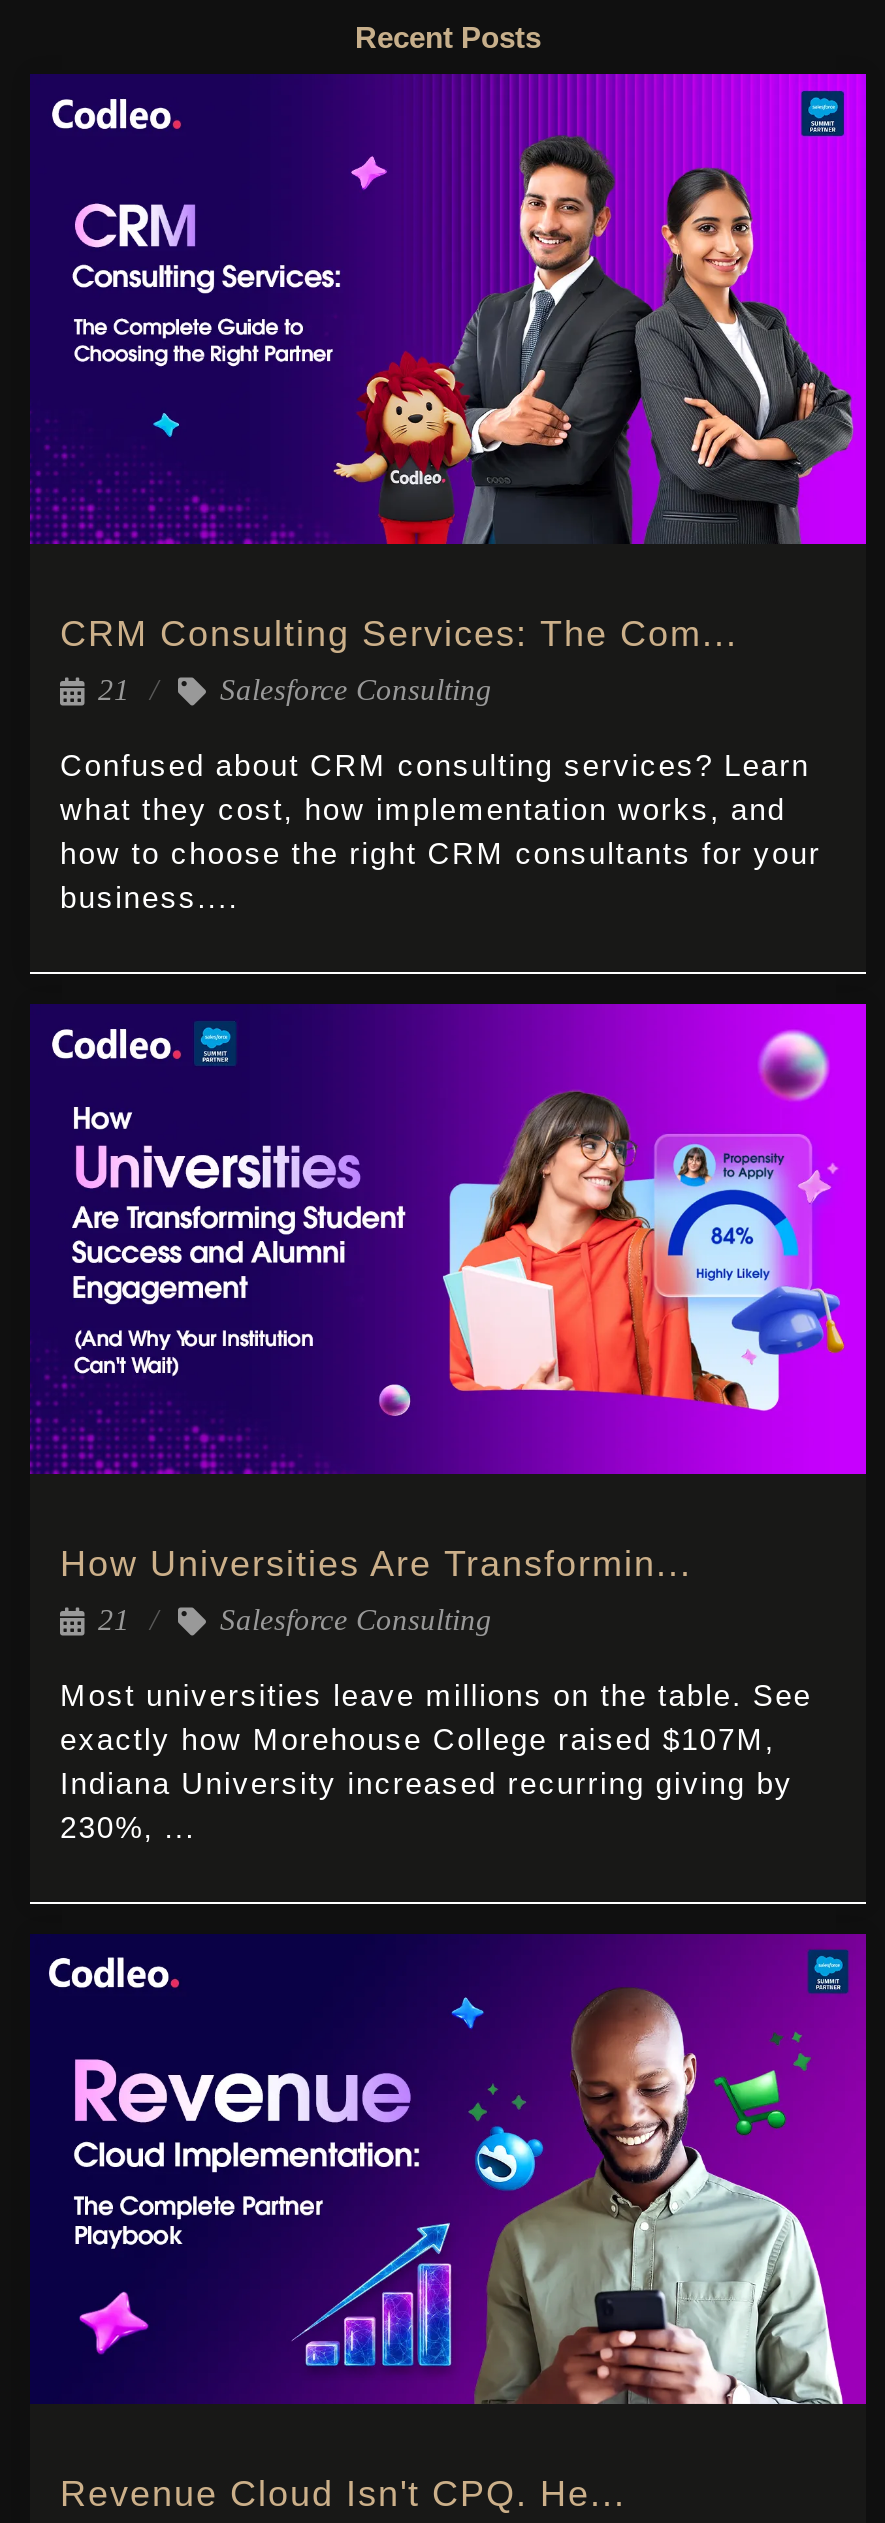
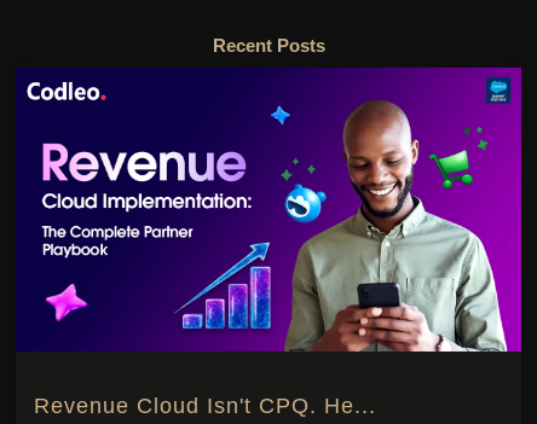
- [image]
- CRM Consulting Services: The Com...
- 21
- Salesforce Consulting
- Confused about CRM consulting services? Learn
- what they cost, how implementation works, and
- how to choose the right CRM consultants for your
- business....

- [image]
- How Universities Are Transformin...
- 21
- Salesforce Consulting
- Most universities leave millions on the table. See
- exactly how Morehouse College raised $107M,
- Indiana University increased recurring giving by
- 230%, ...
